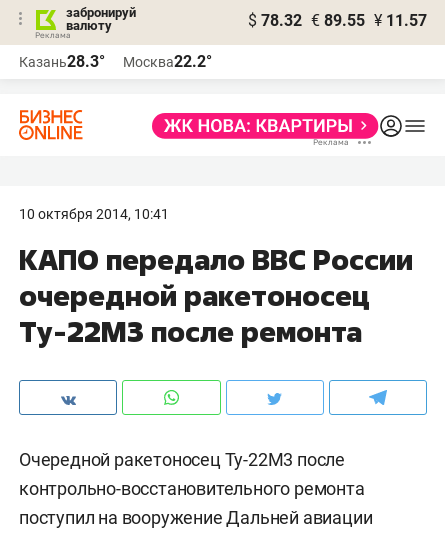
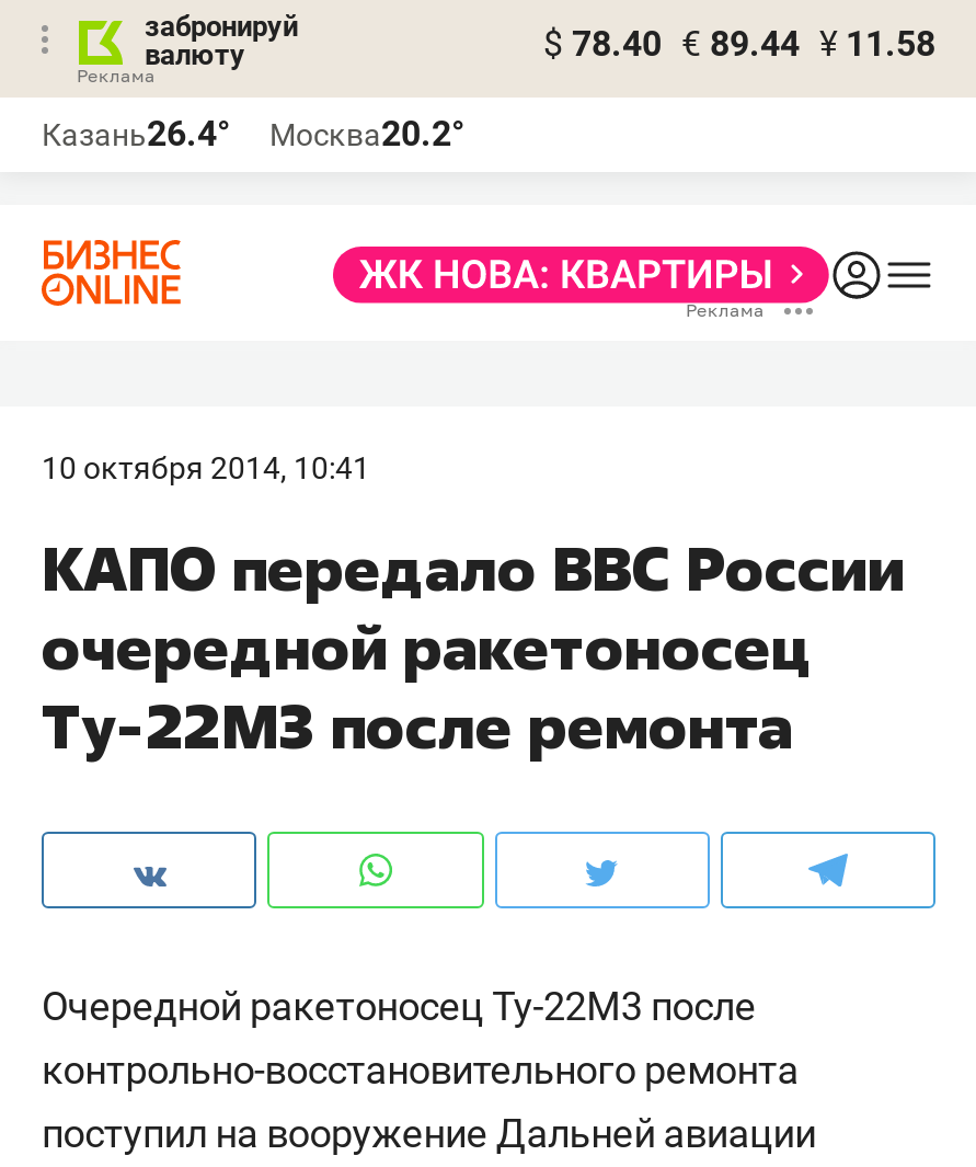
- $ 78.32 € 89.55 ¥ 11.57
+ $ 78.40 € 89.44 ¥ 11.58

- Казань28.3°
+ Казань26.4°

- Москва22.2°
+ Москва20.2°
